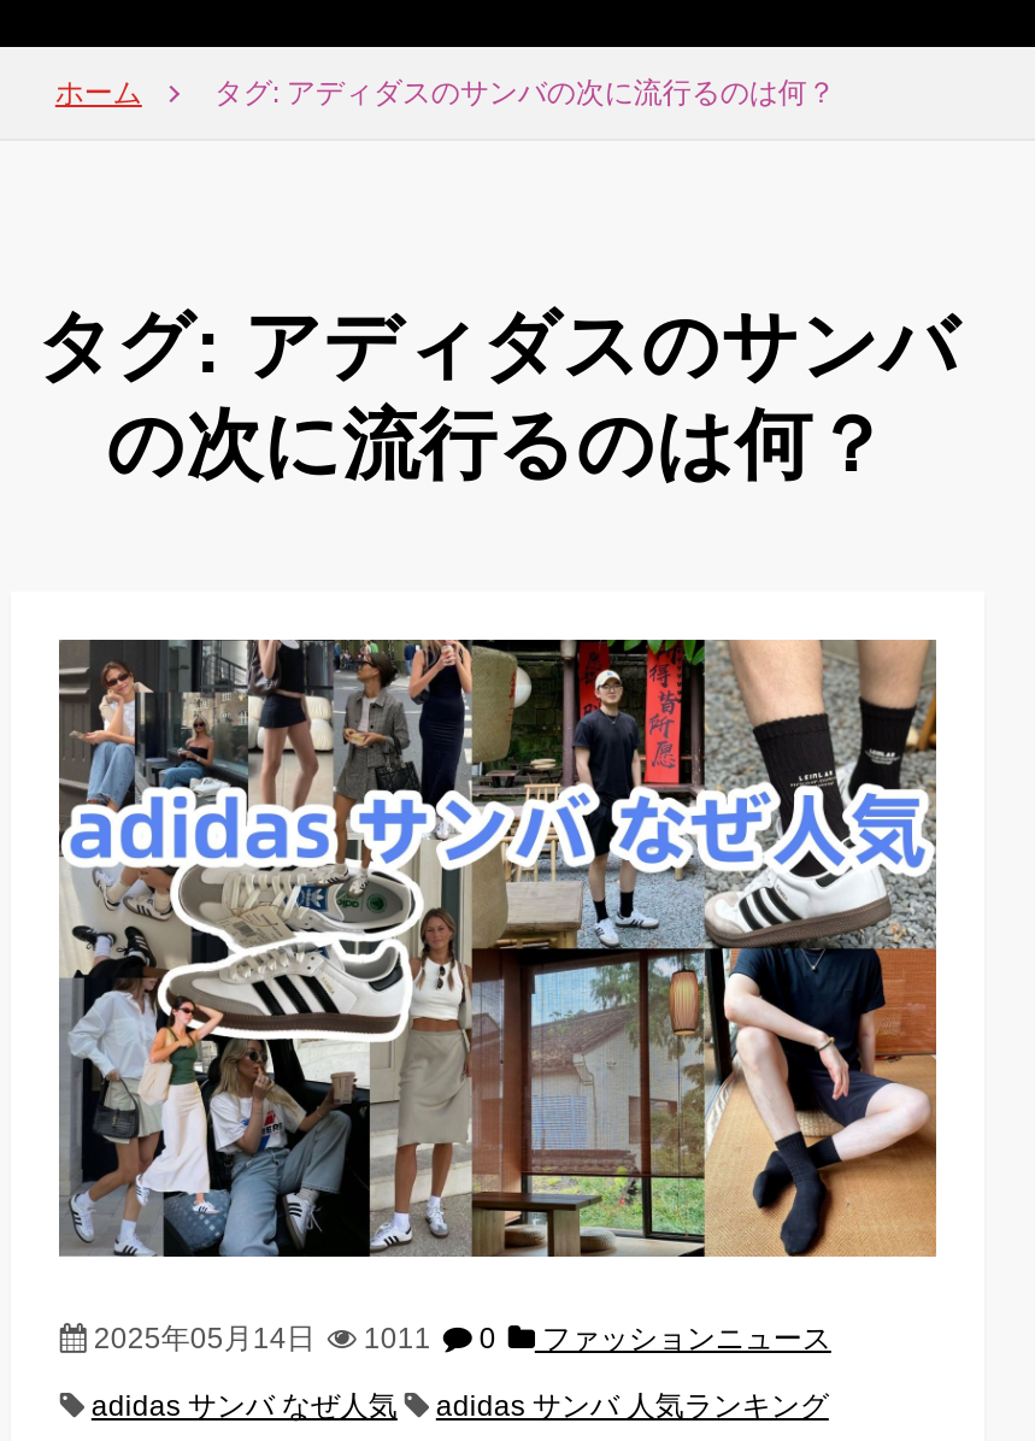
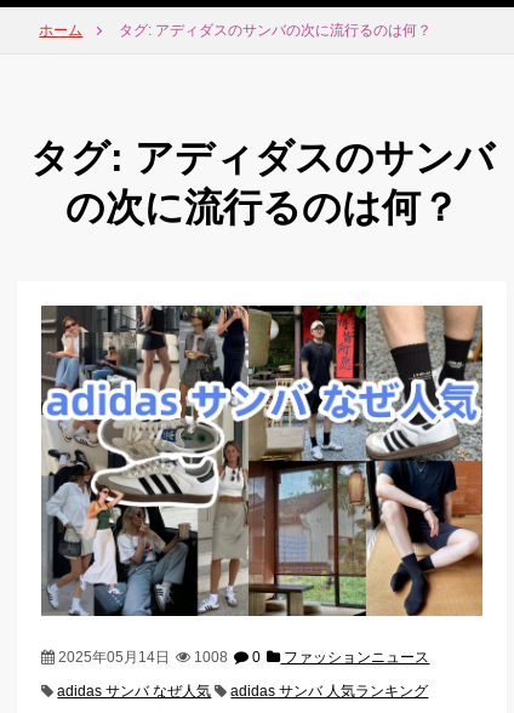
- 2025年05月14日 1011 0 ファッションニュース
+ 2025年05月14日 1008 0 ファッションニュース
